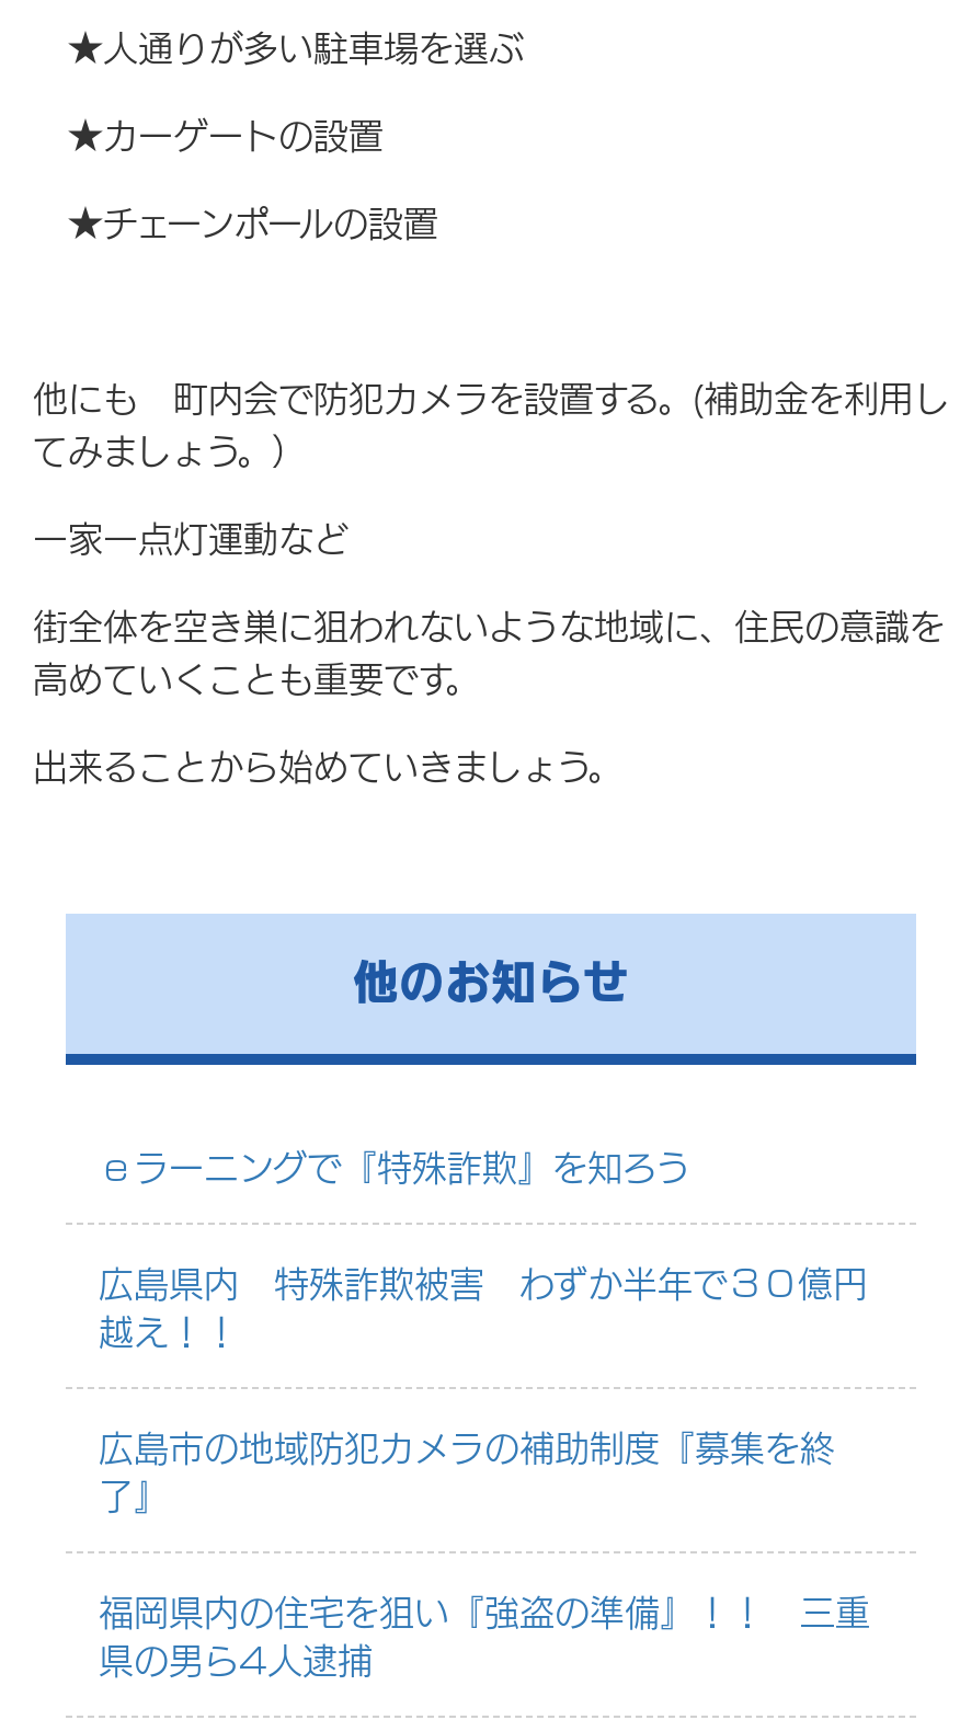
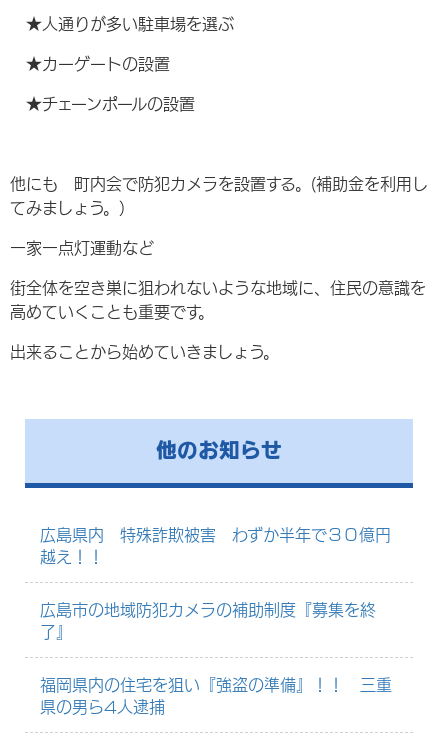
- ｅラーニングで『特殊詐欺』を知ろう
